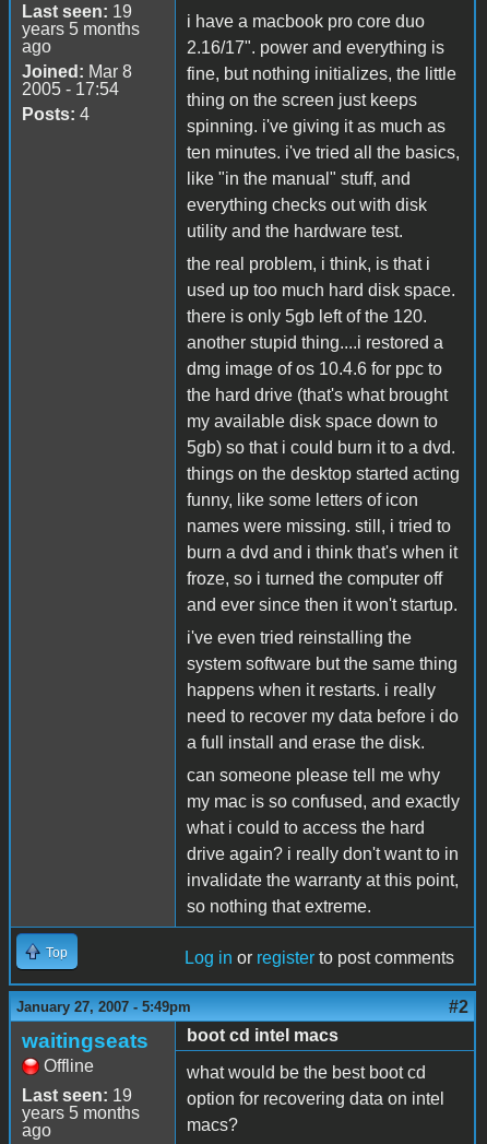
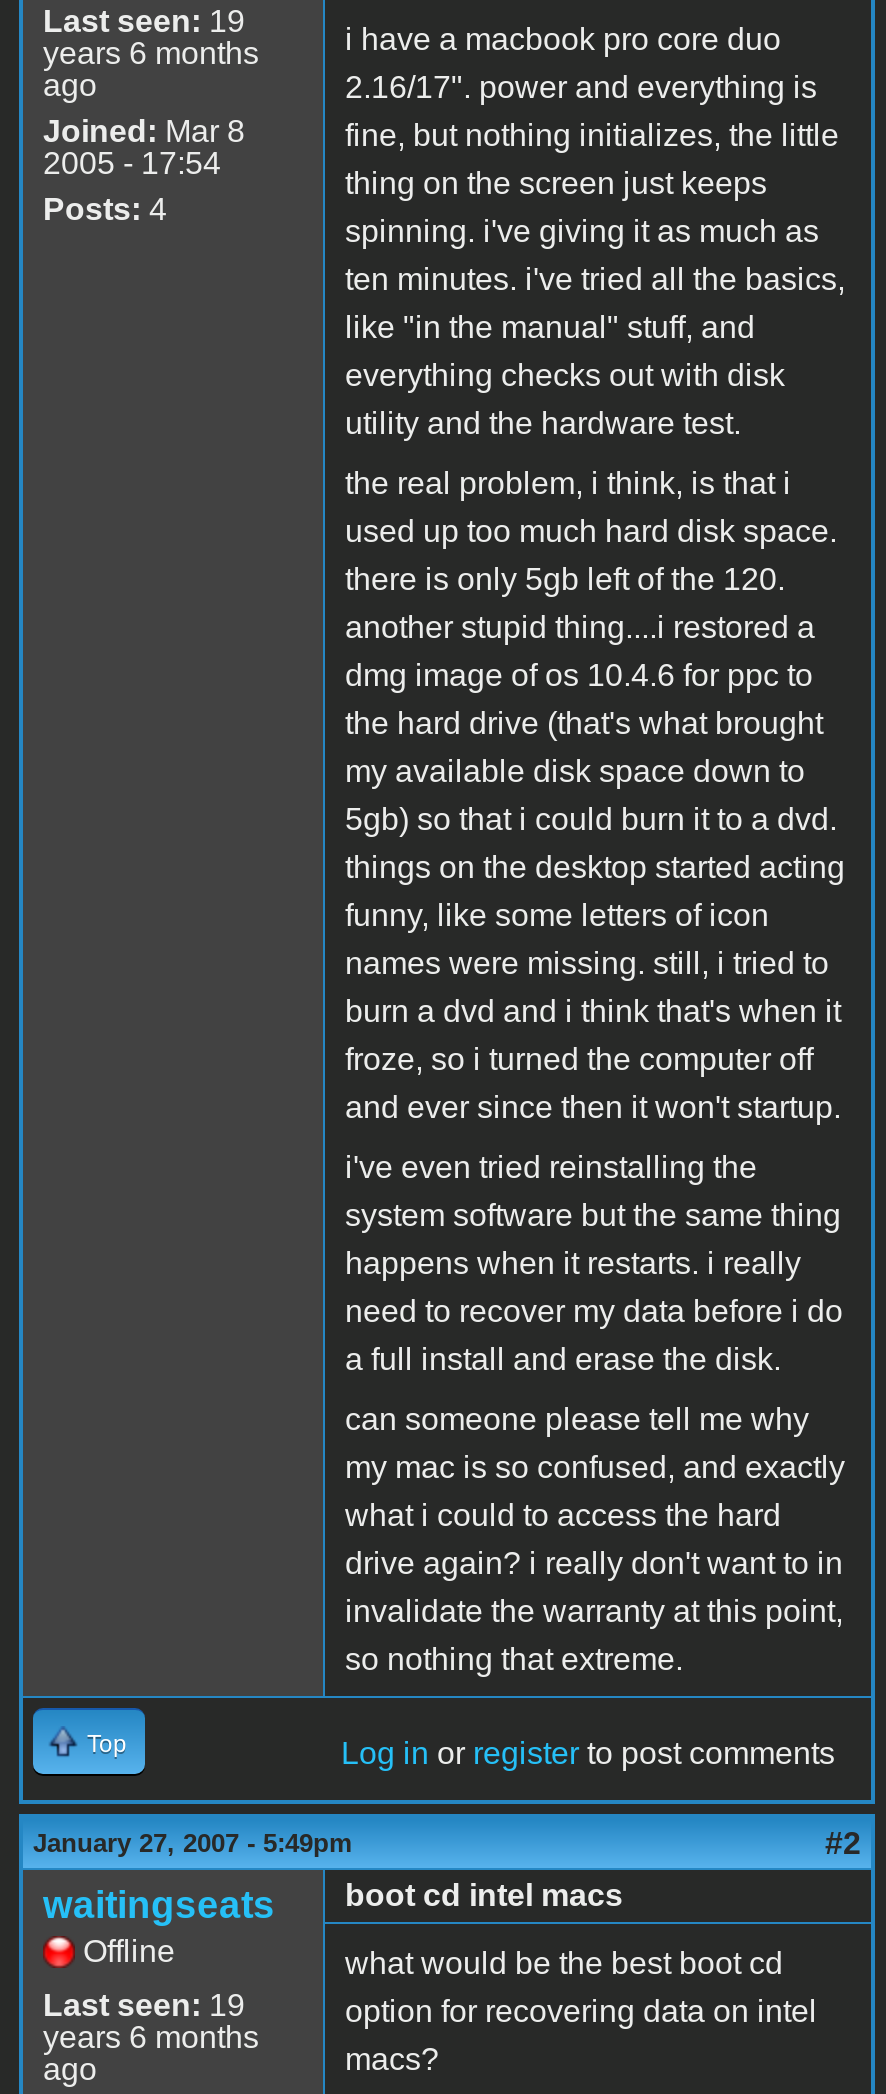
- years 5 months
+ years 6 months

- years 5 months
+ years 6 months
